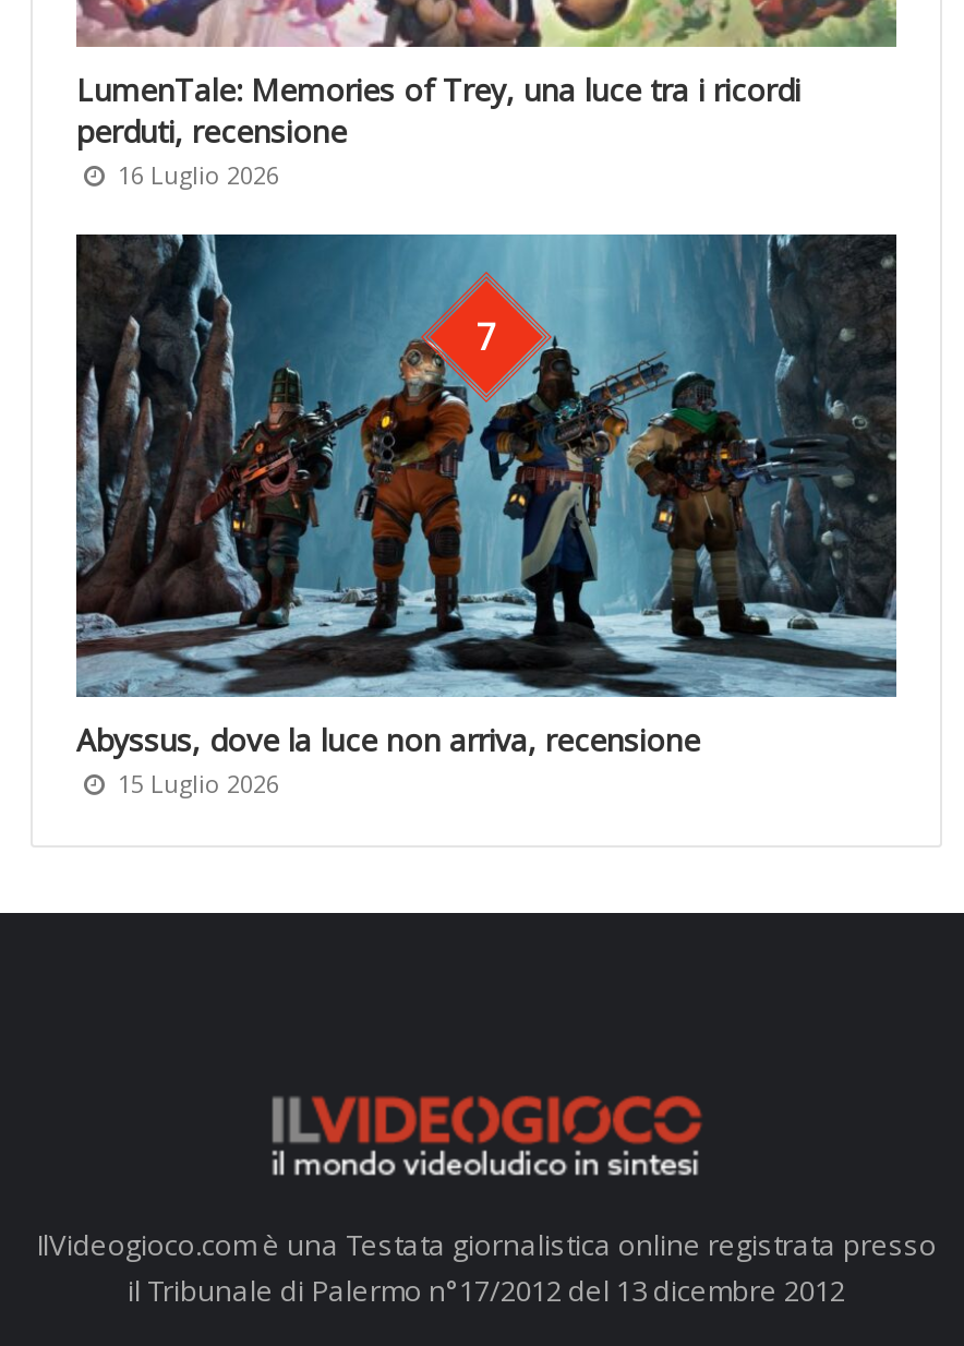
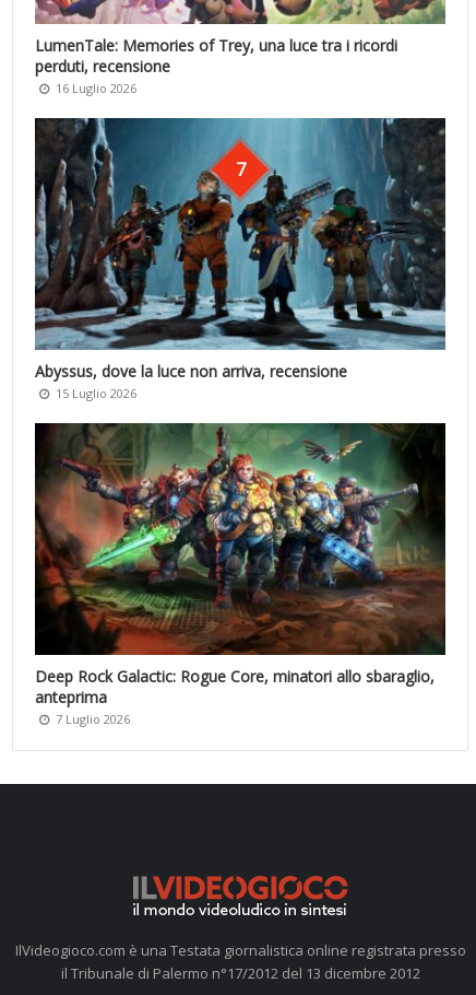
+ [image]
+ Deep Rock Galactic: Rogue Core, minatori allo sbaraglio,
+ anteprima
+ 7 Luglio 2026
